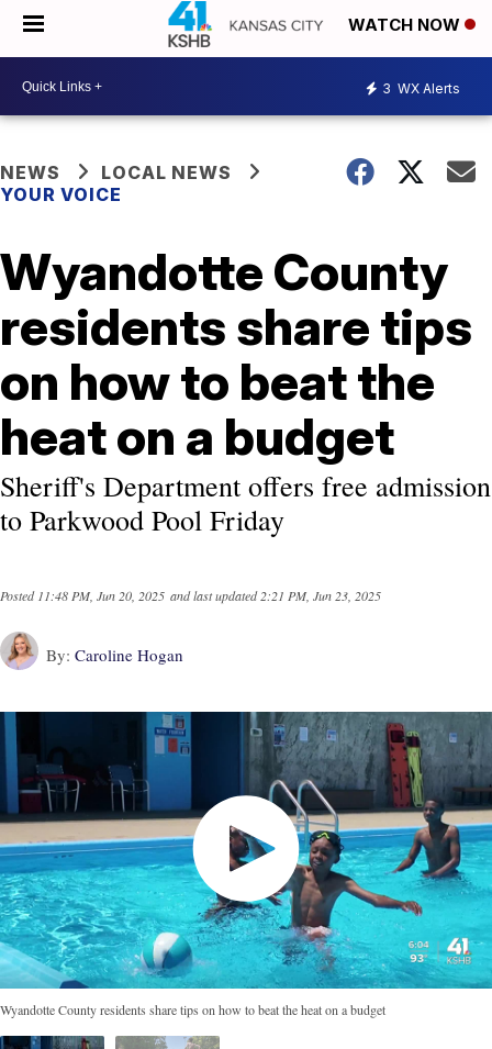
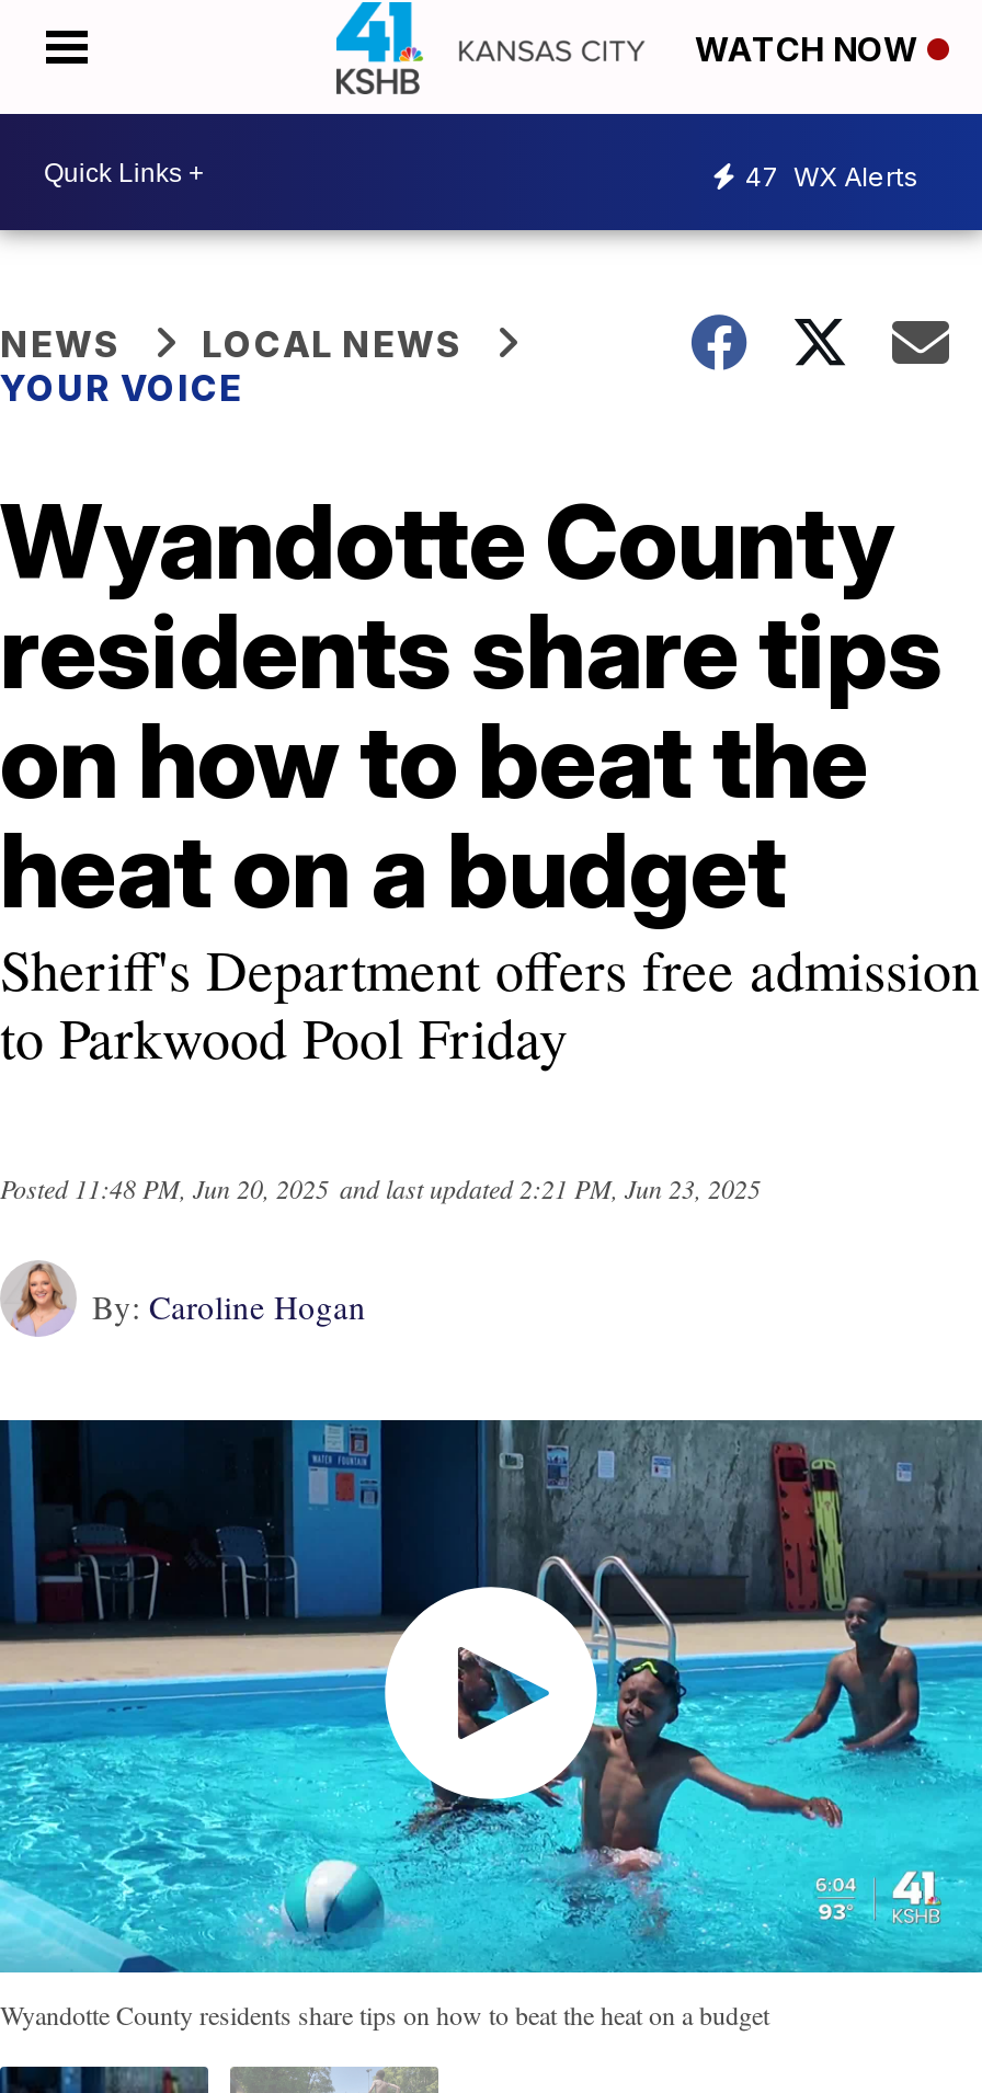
- 3 WX Alerts
+ 47 WX Alerts
